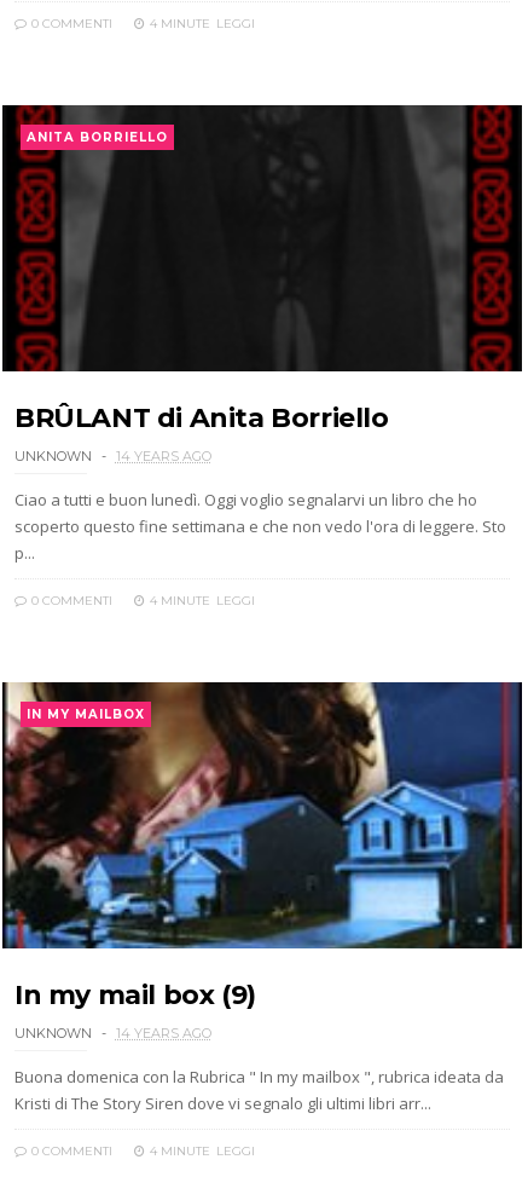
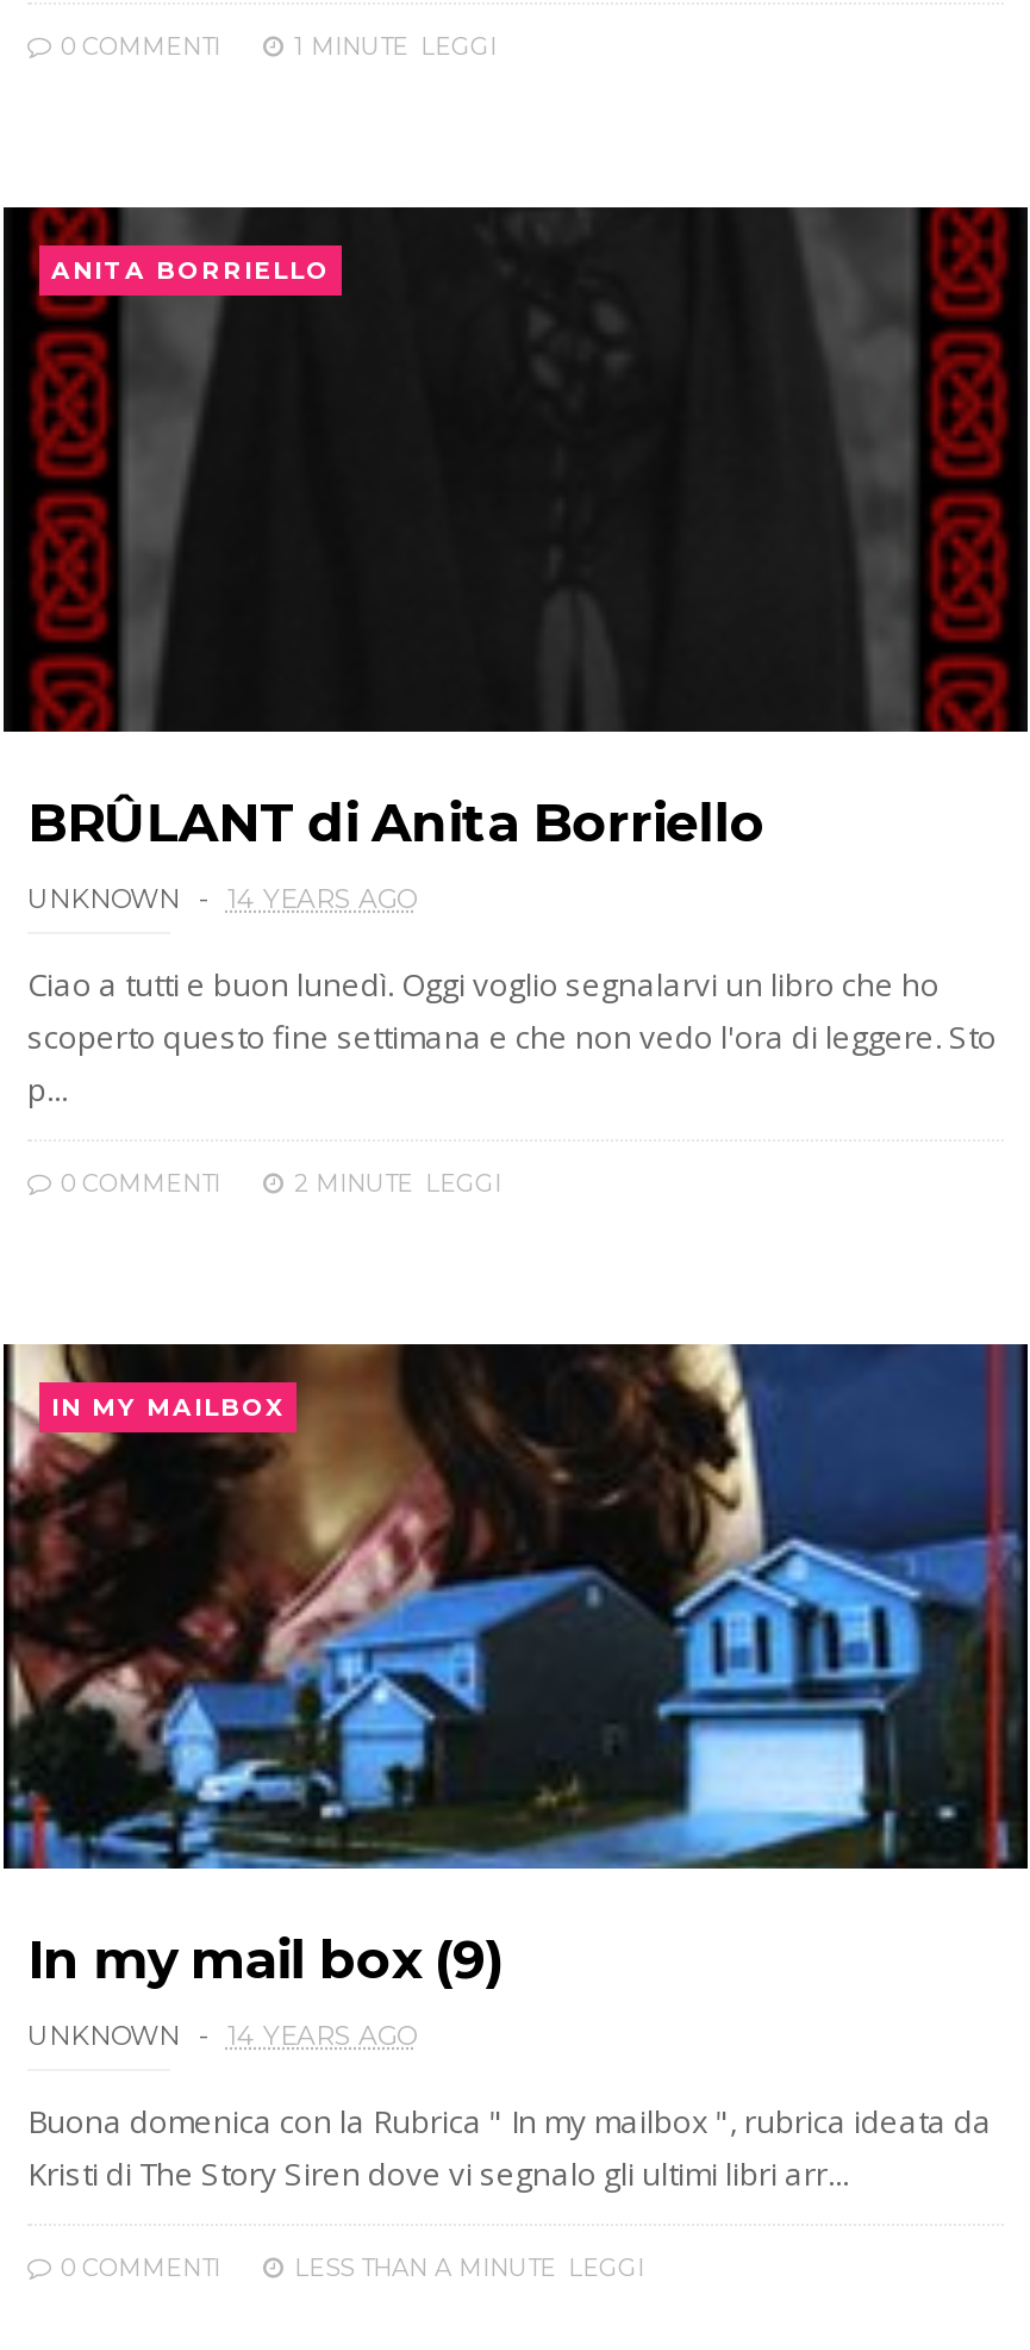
- 4 MINUTE LEGGI
+ 1 MINUTE LEGGI

- 4 MINUTE LEGGI
+ 2 MINUTE LEGGI

- 4 MINUTE LEGGI
+ LESS THAN A MINUTE LEGGI
